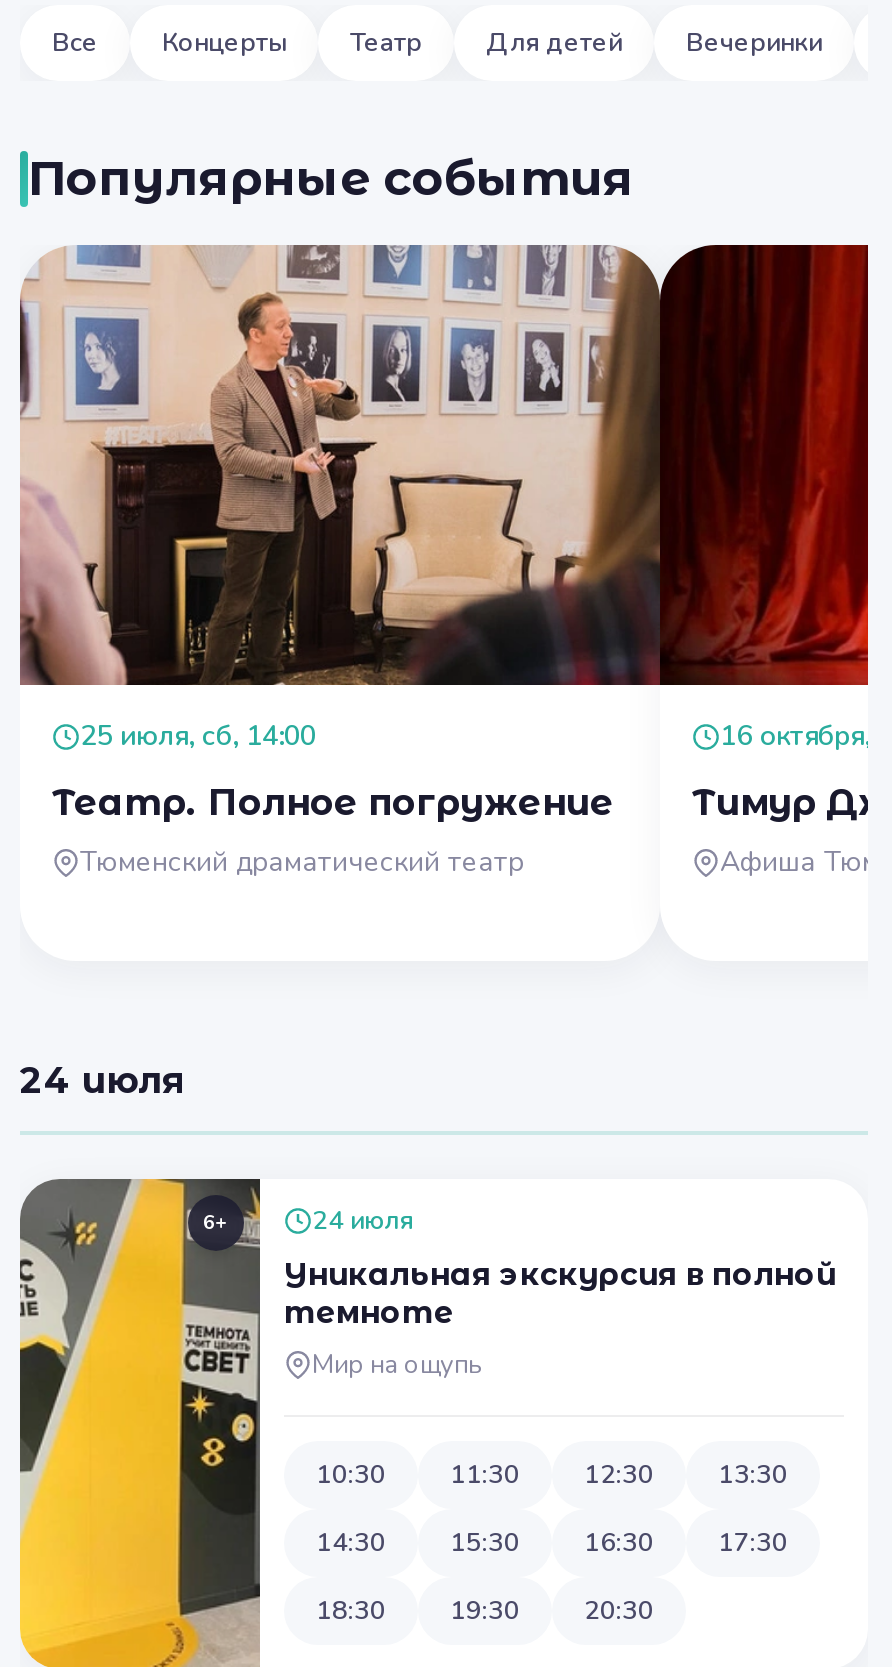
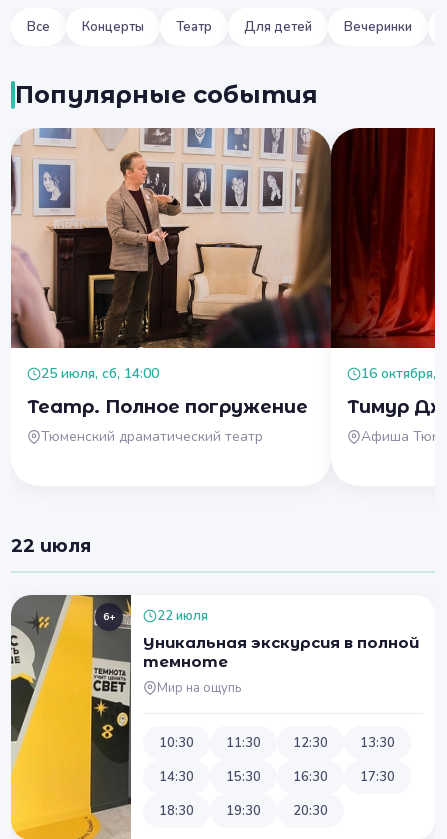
- 24 июля
+ 22 июля

- 24 июля
+ 22 июля
